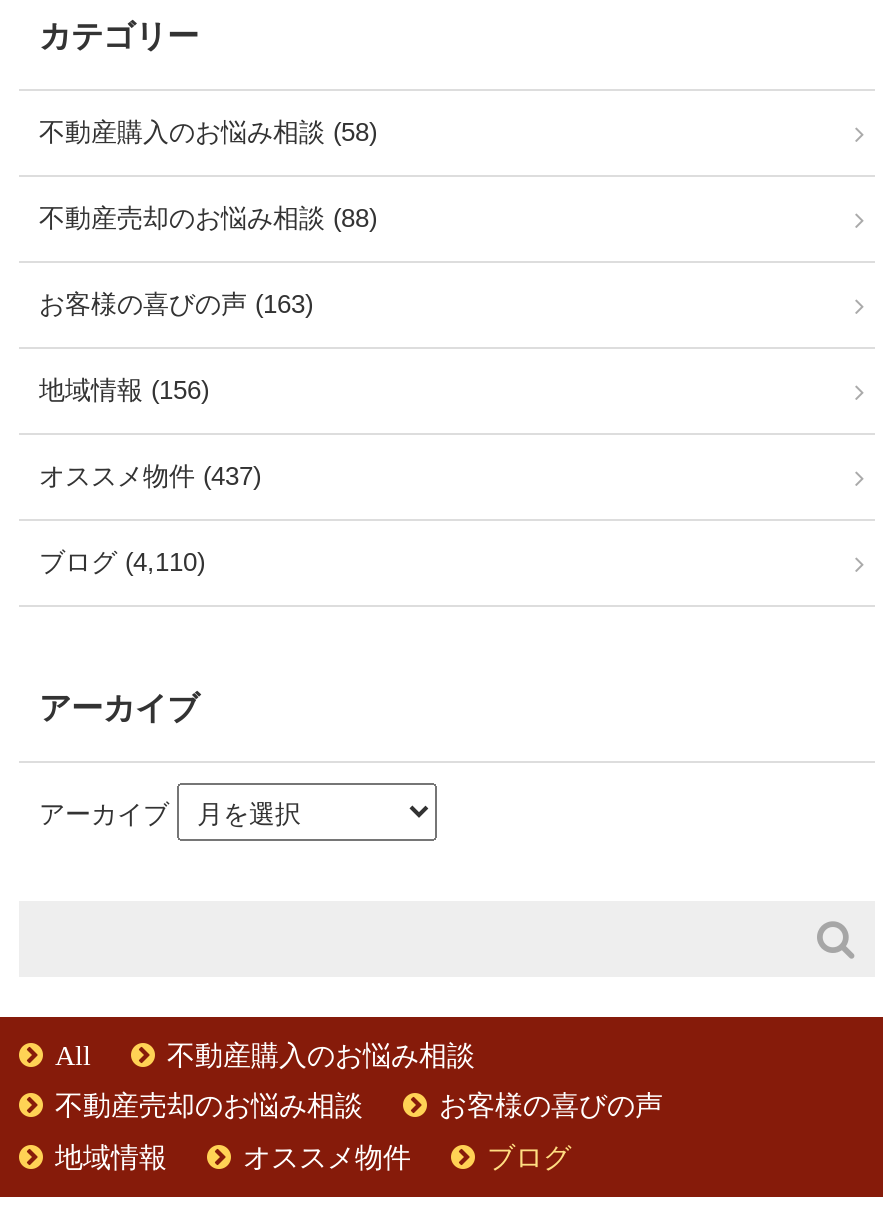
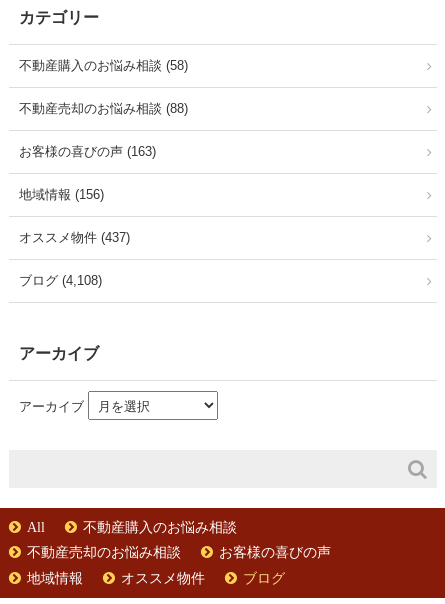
- ブログ (4,110)
+ ブログ (4,108)
